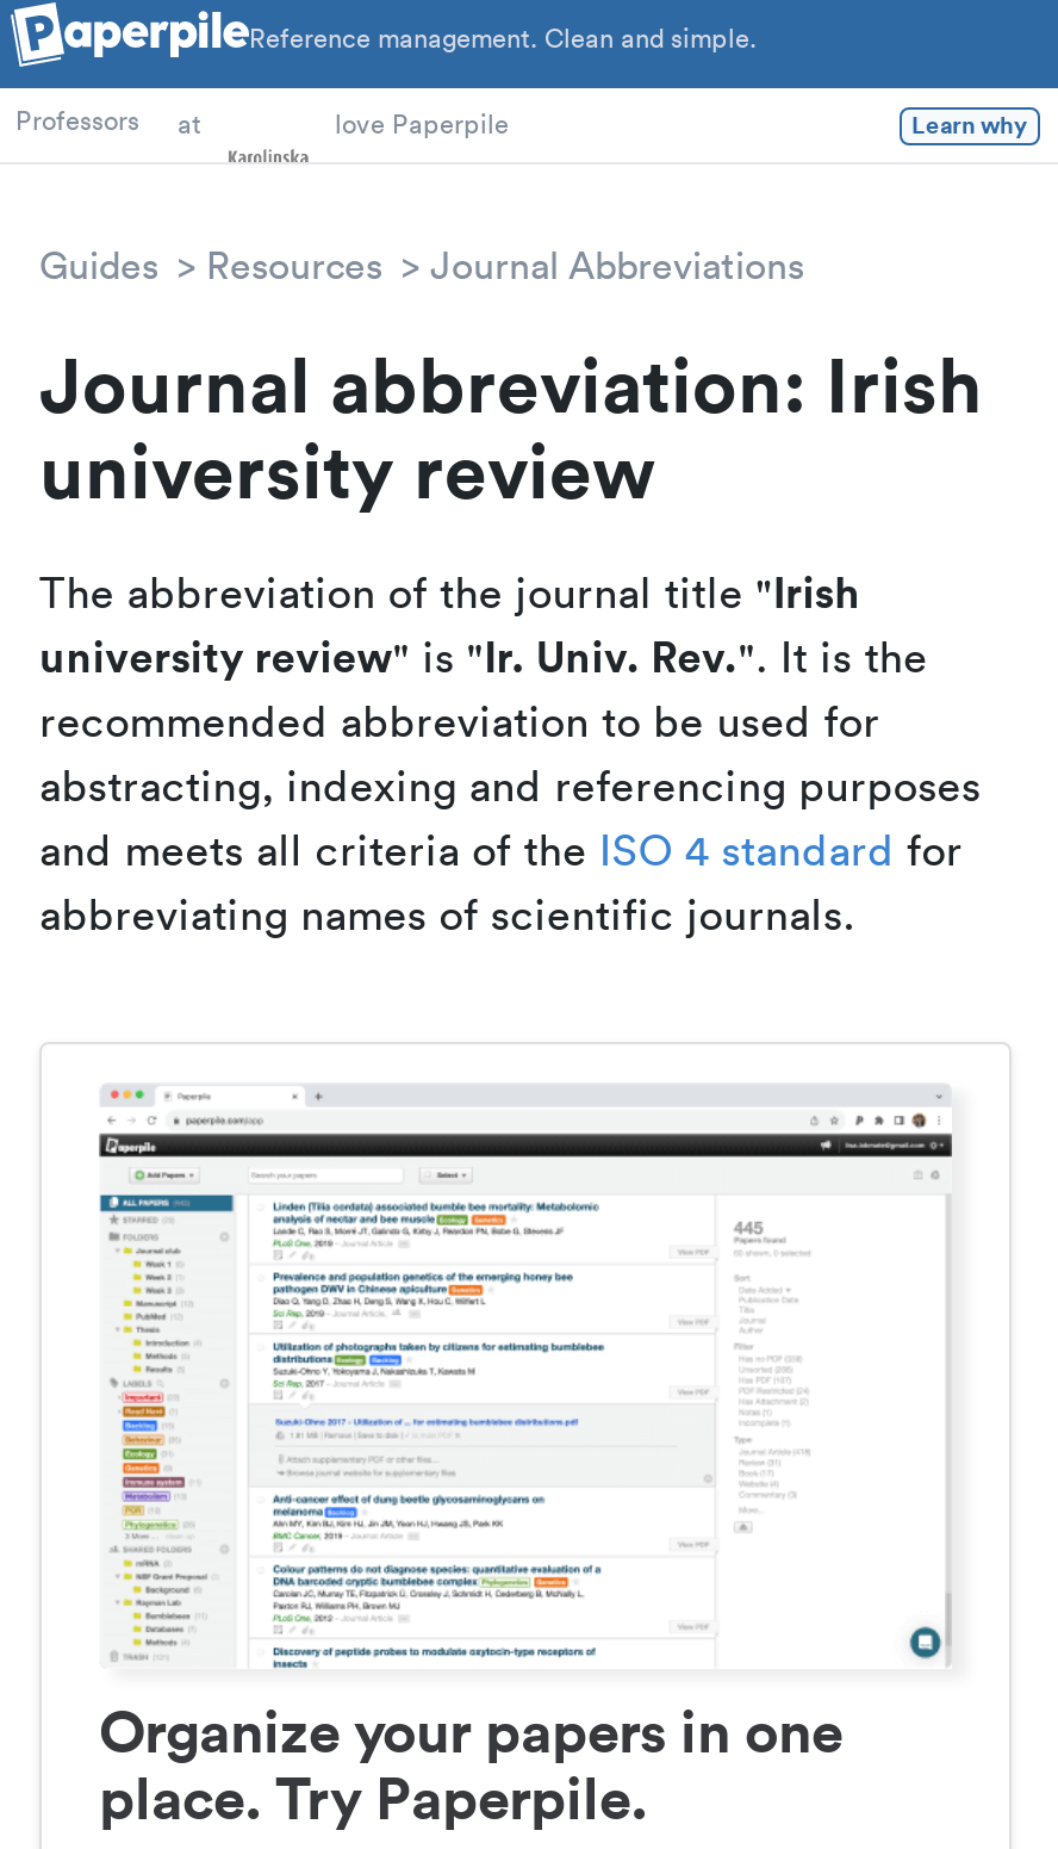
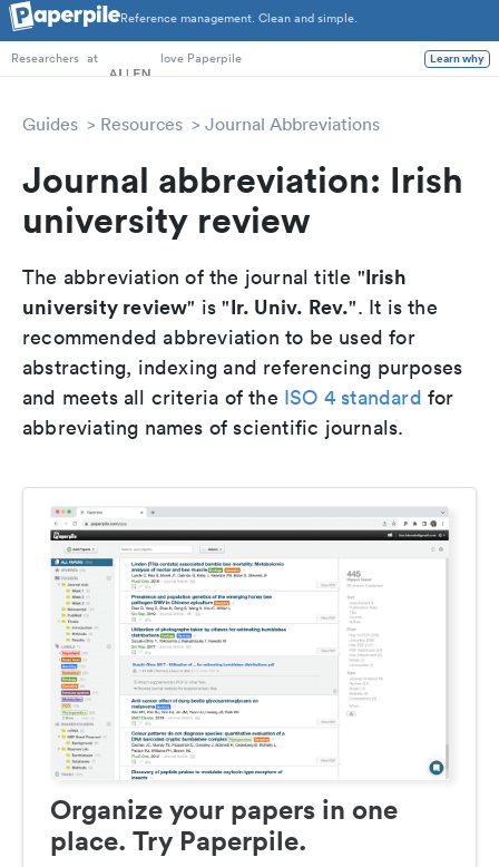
- Professors
- at
+ Researchers at
